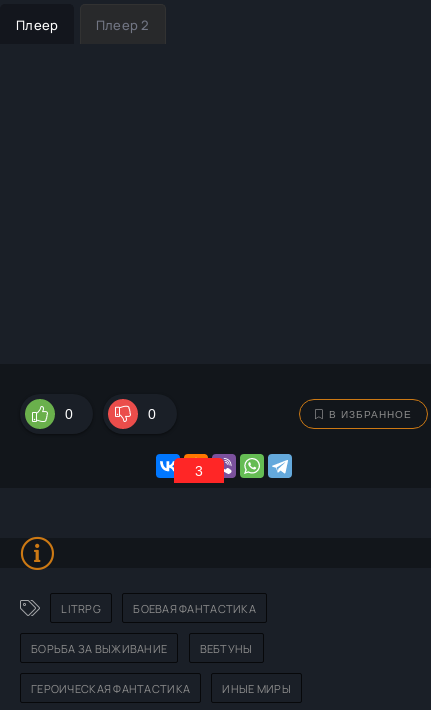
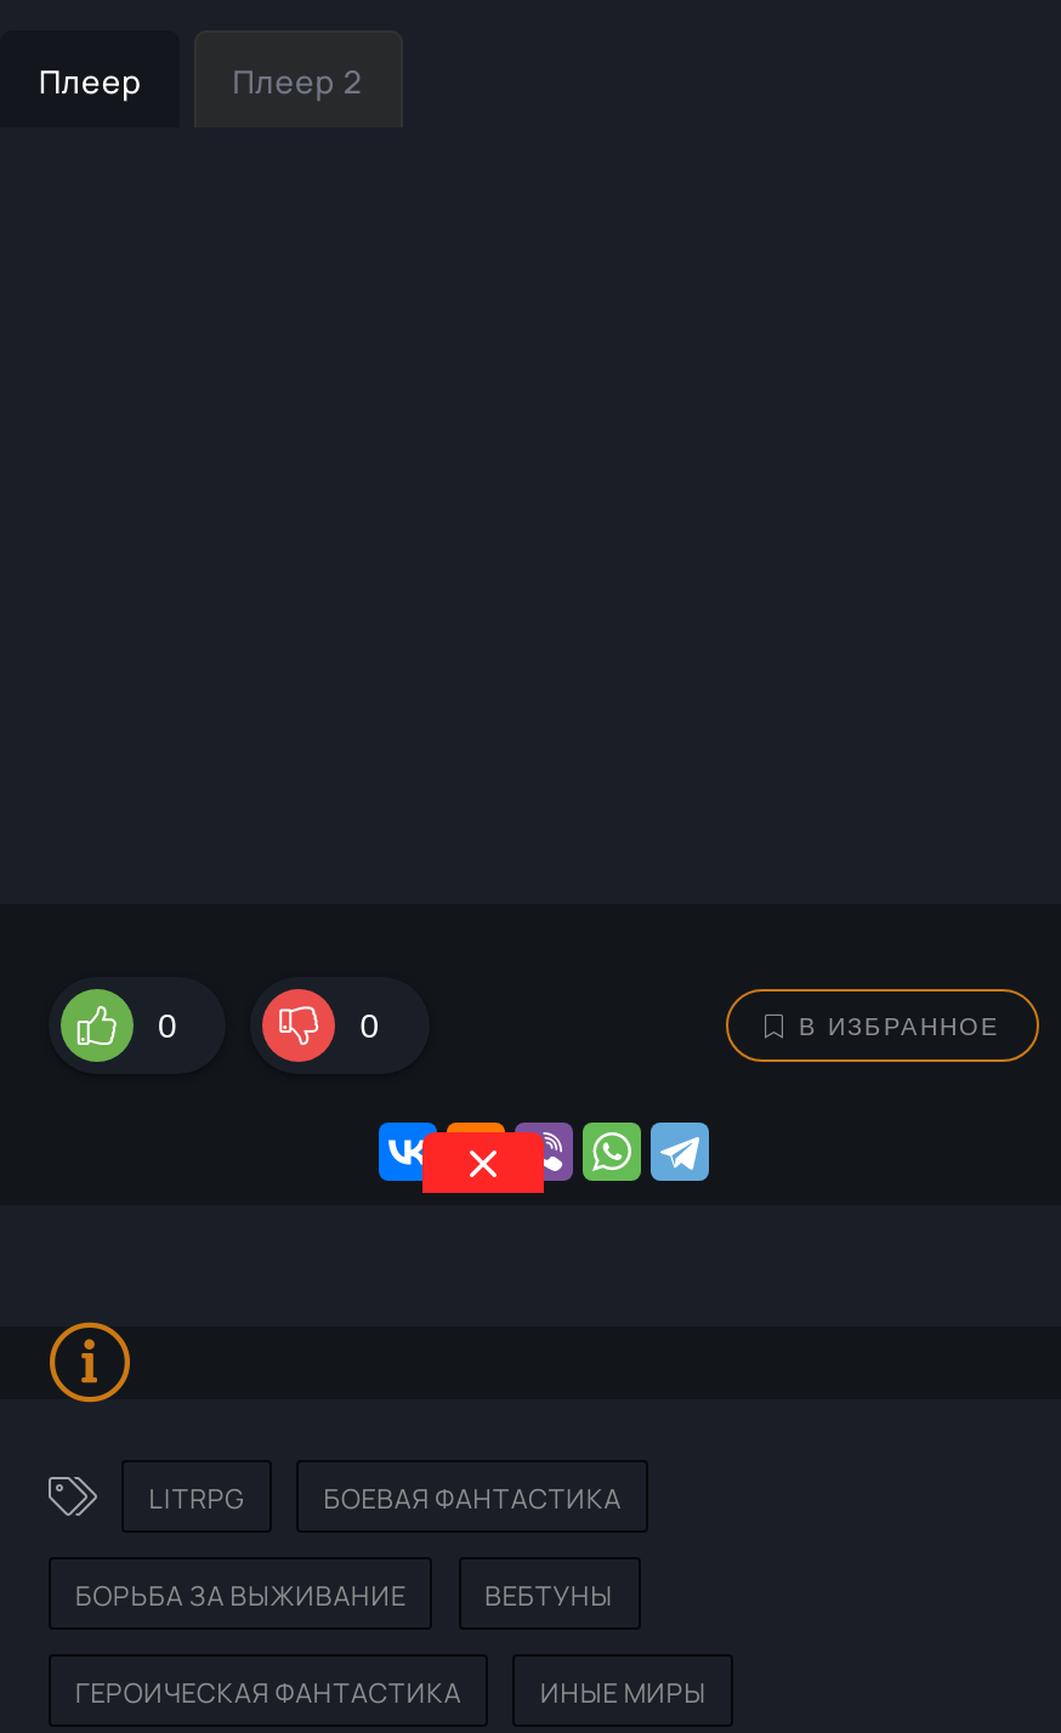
- 3
